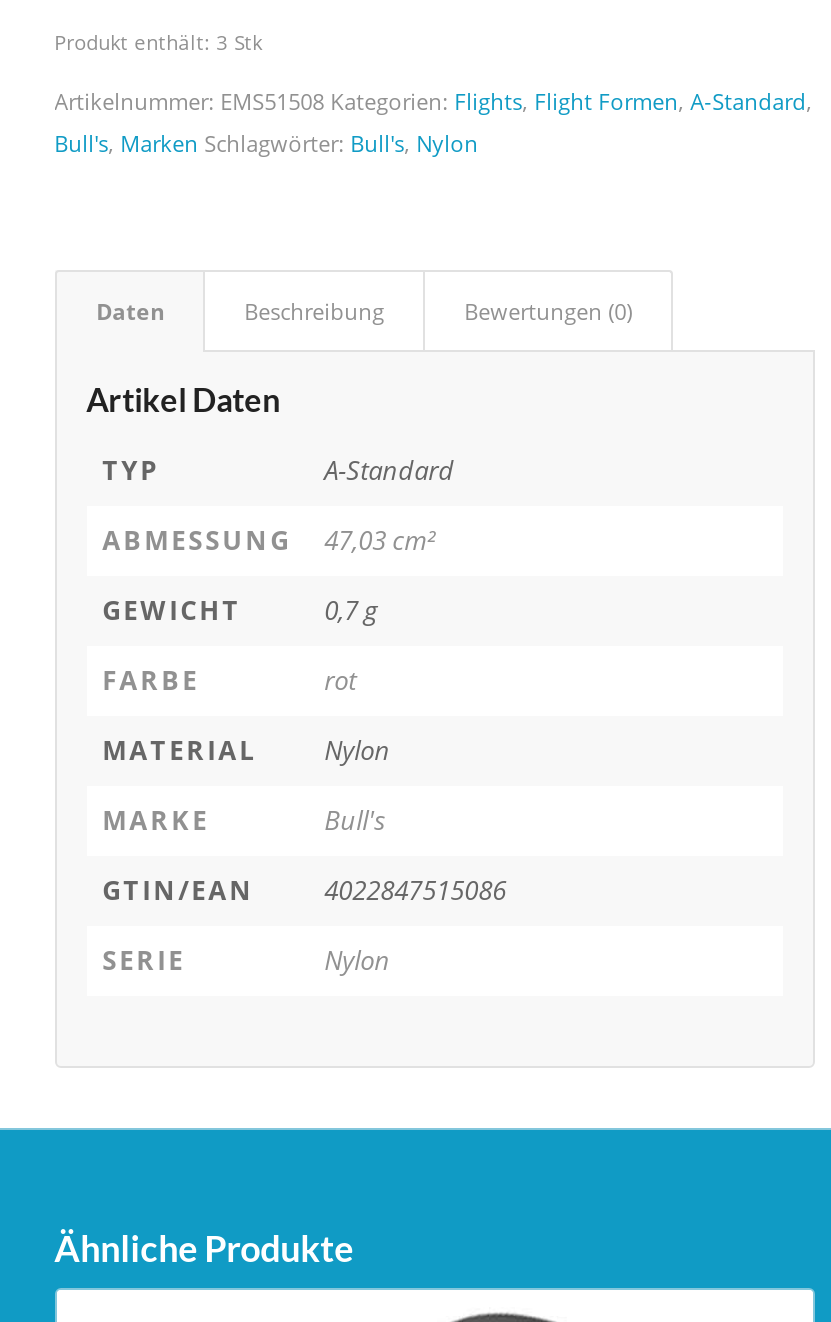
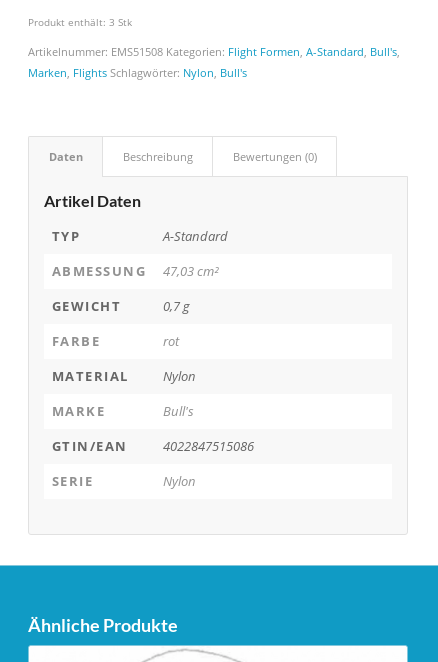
- Artikelnummer: EMS51508 Kategorien: Flights, Flight Formen, A-Standard,
+ Artikelnummer: EMS51508 Kategorien: Flight Formen, A-Standard, Bull's,

- Bull's, Marken Schlagwörter: Bull's, Nylon
+ Marken, Flights Schlagwörter: Nylon, Bull's
